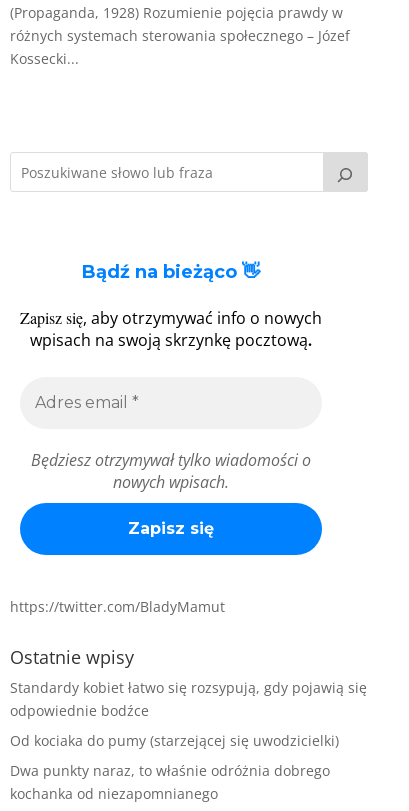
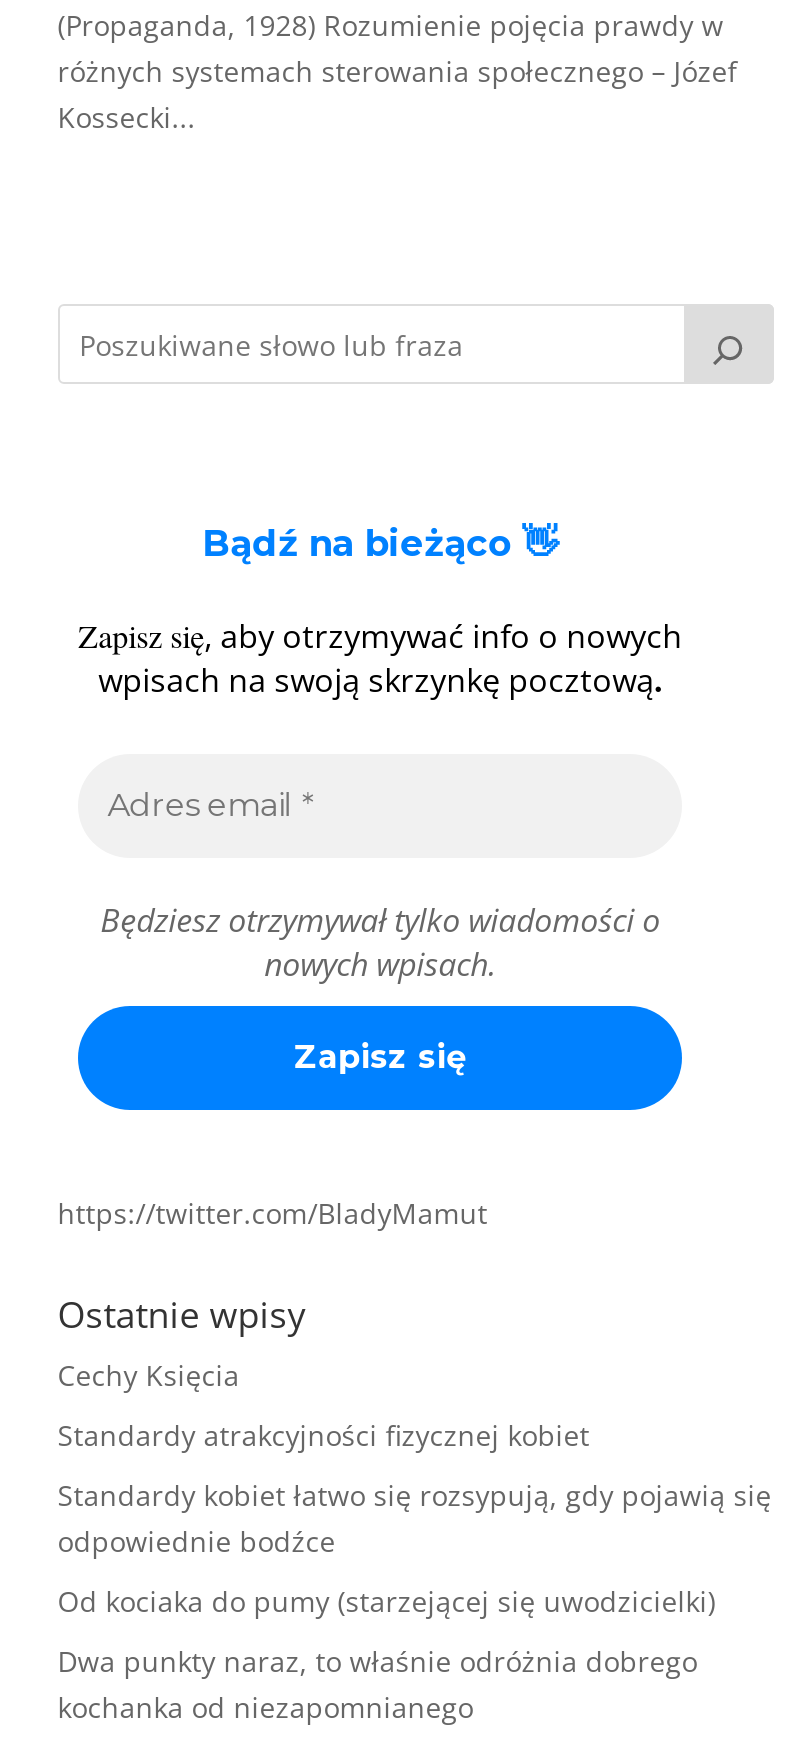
+ Cechy Księcia
+ Standardy atrakcyjności fizycznej kobiet
